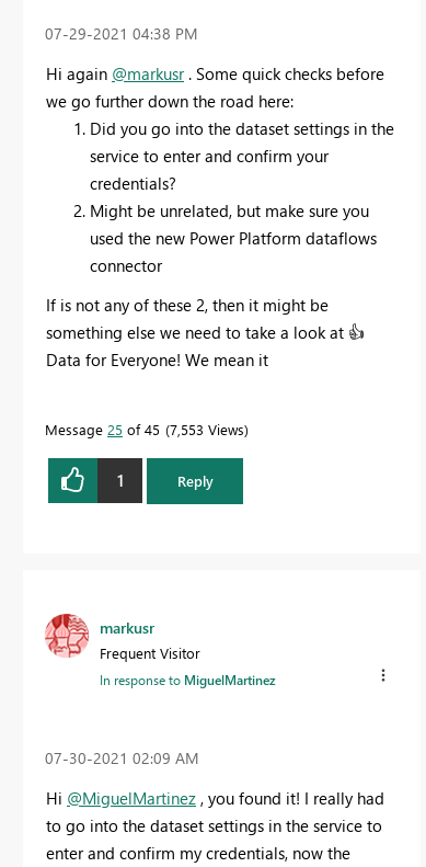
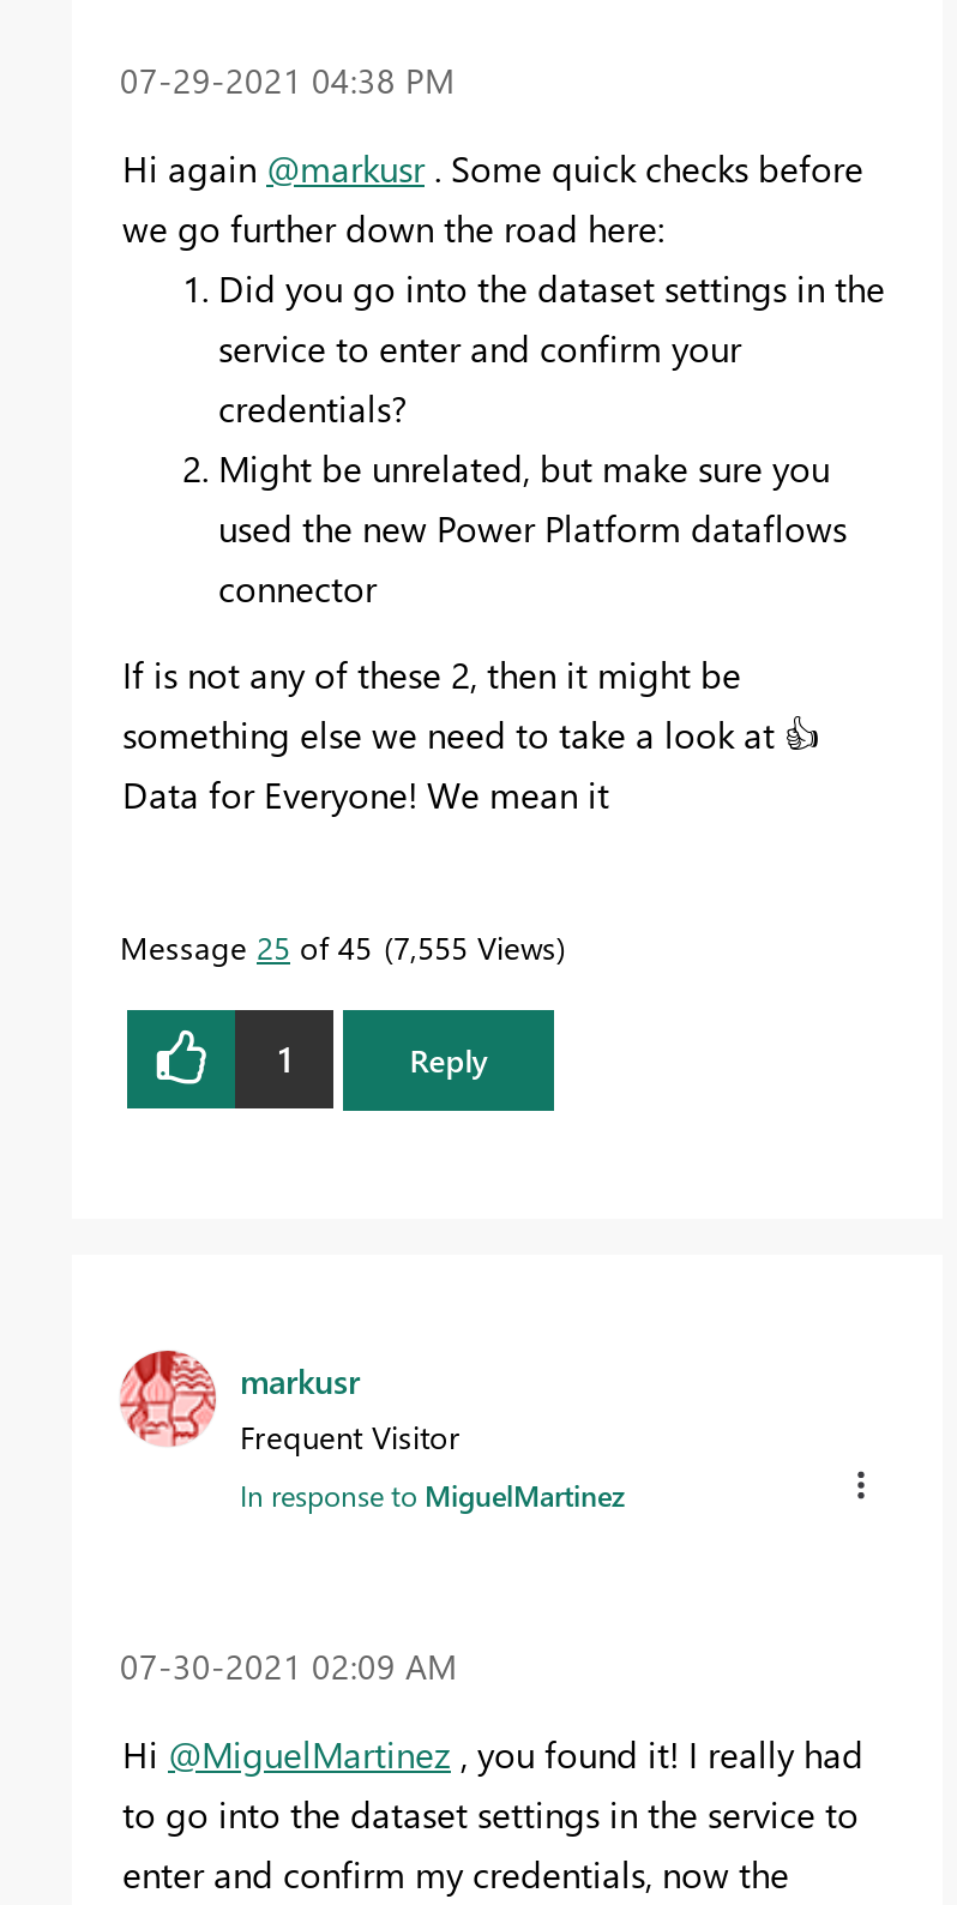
- Message 25 of 45 7,553 Views
+ Message 25 of 45 7,555 Views
